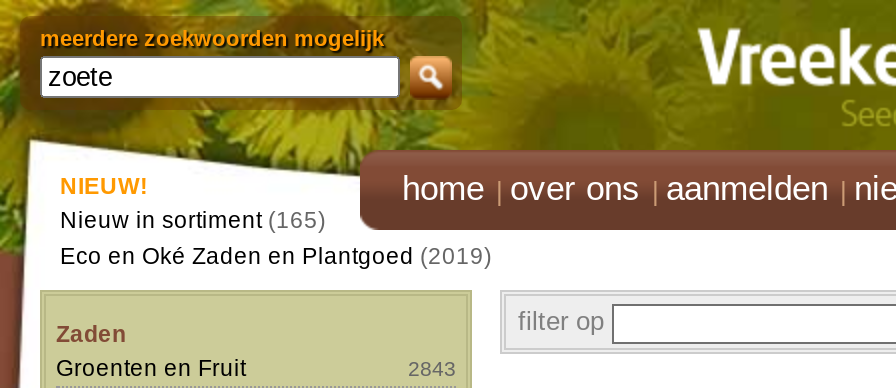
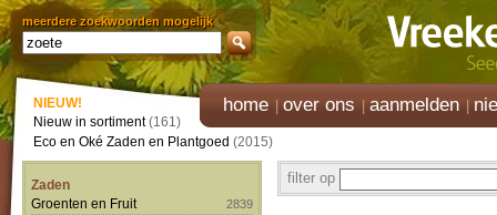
- Nieuw in sortiment (165)
+ Nieuw in sortiment (161)

- Eco en Oké Zaden en Plantgoed (2019)
+ Eco en Oké Zaden en Plantgoed (2015)

- 2843
+ 2839
